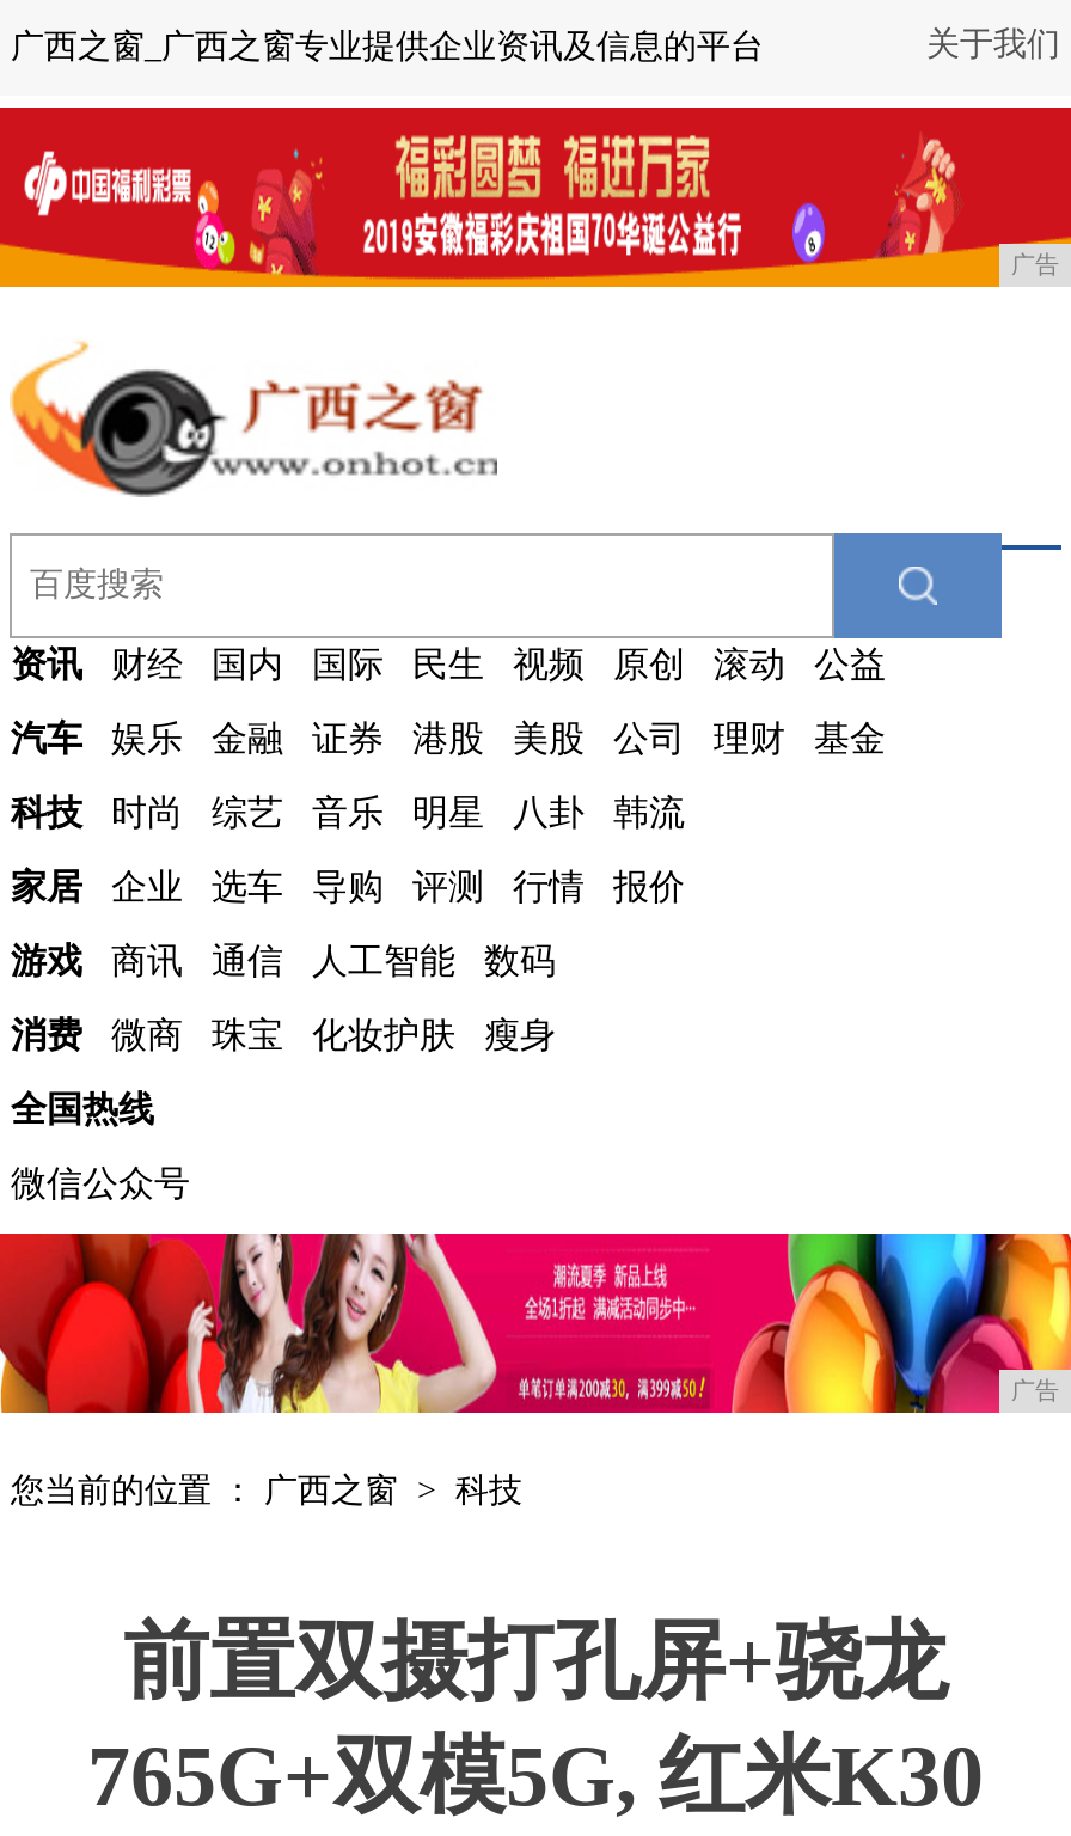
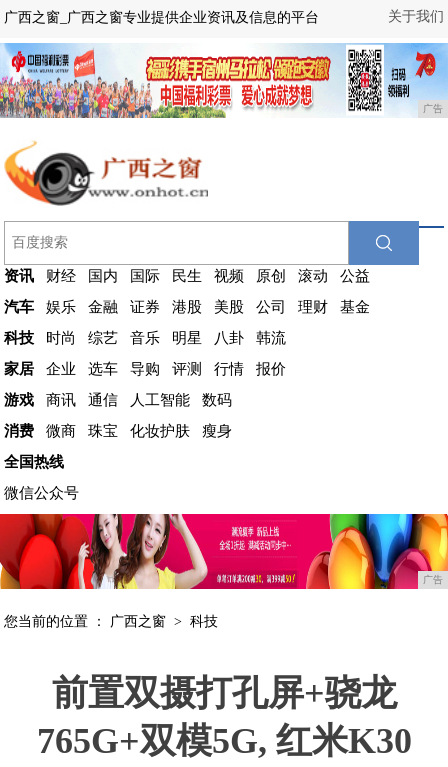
- [image]
+ [image]
